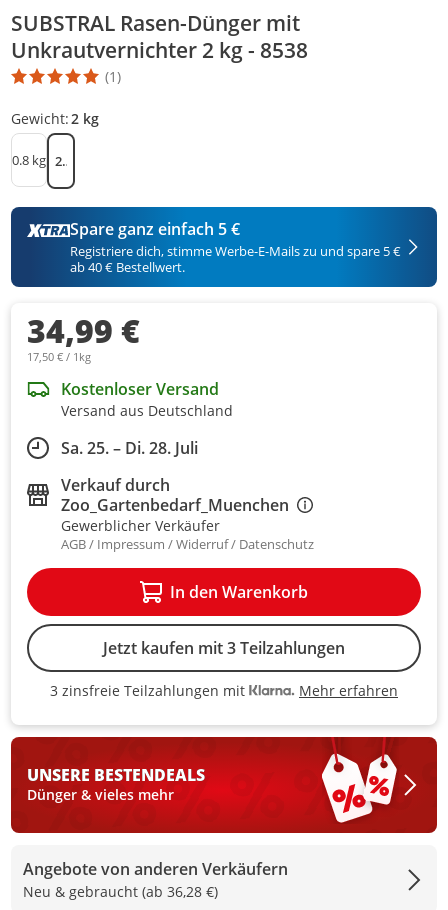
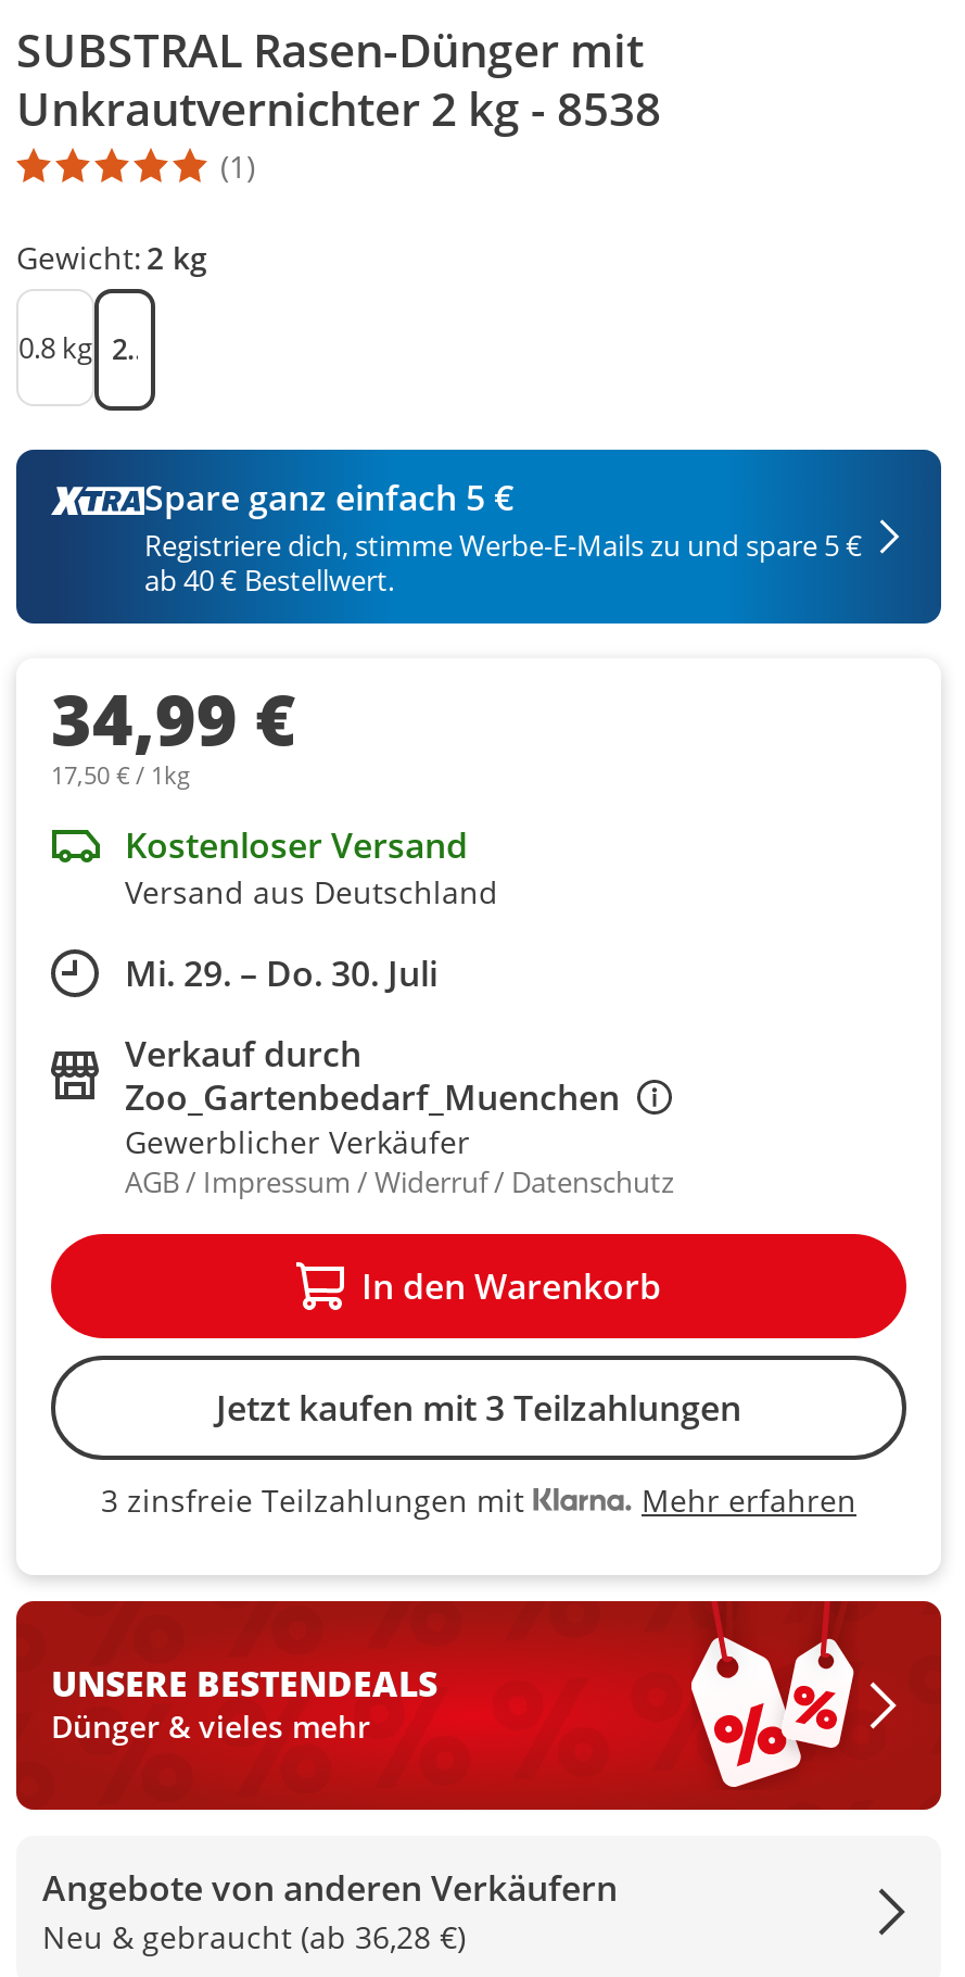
- Sa. 25. – Di. 28. Juli
+ Mi. 29. – Do. 30. Juli
